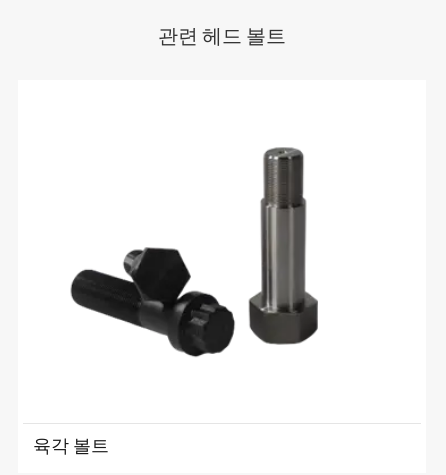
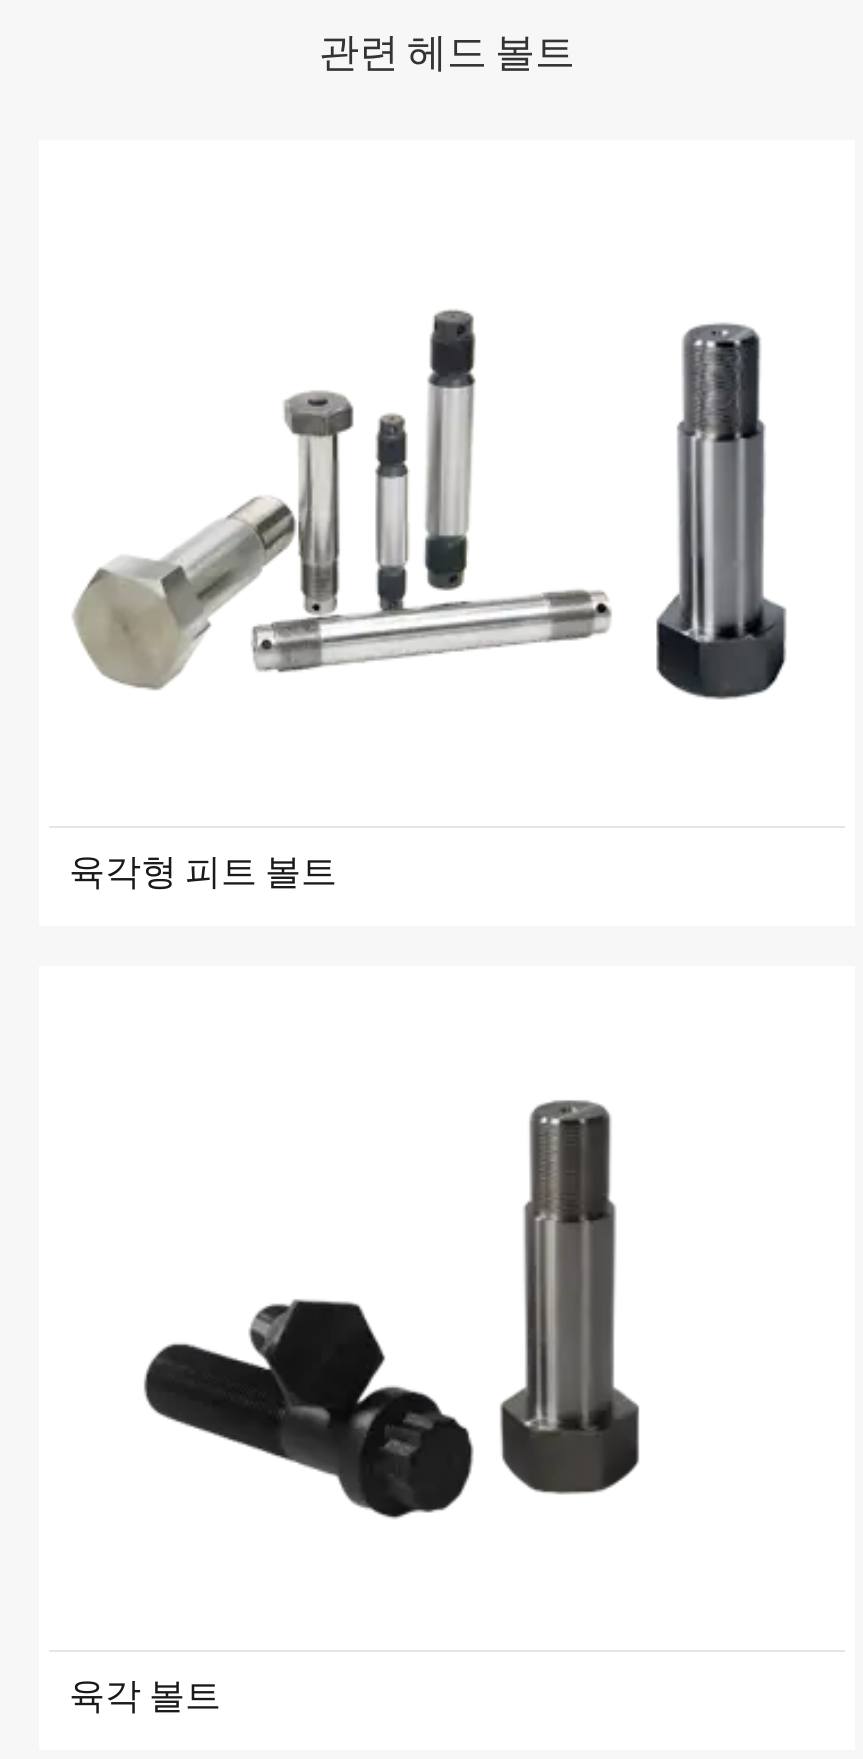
+ 육각형 피트 볼트

+ [image]

+ [image]
